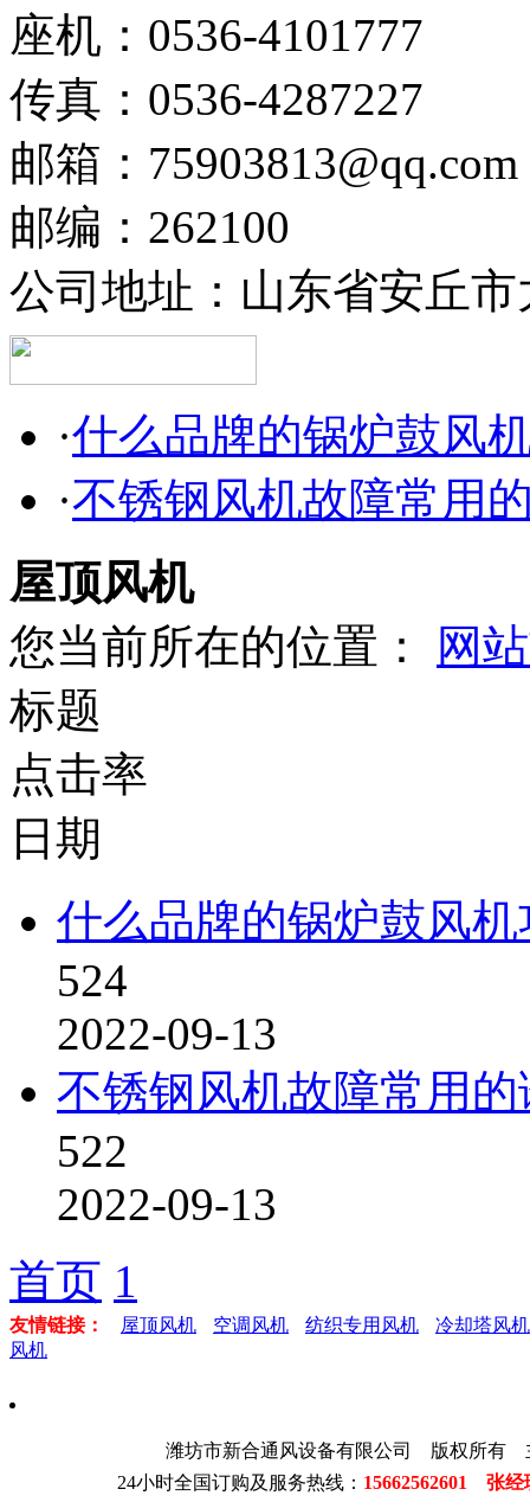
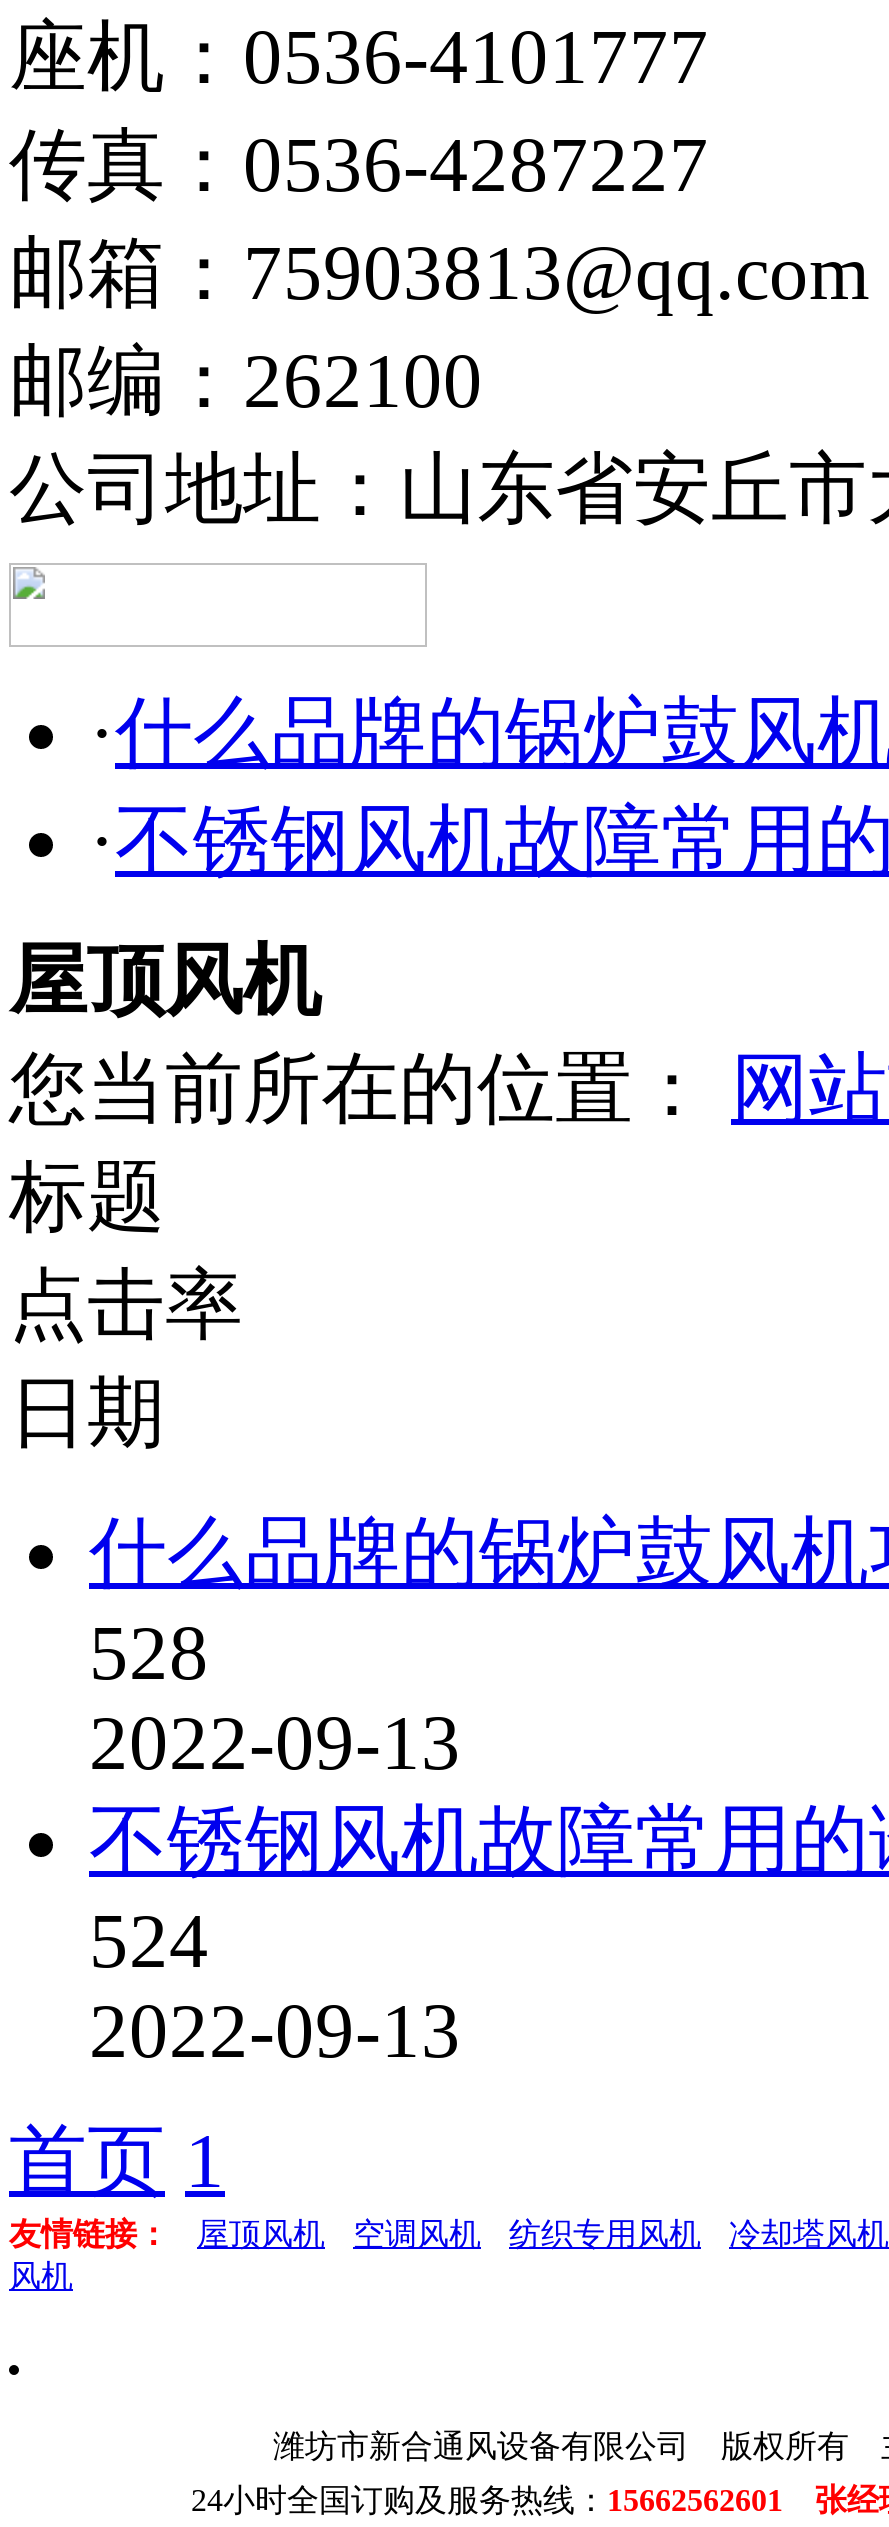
- 524
+ 528

- 522
+ 524
